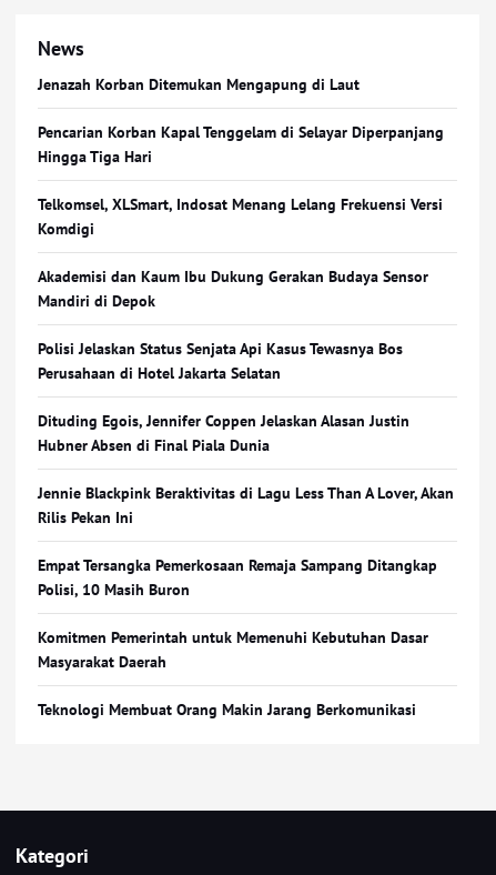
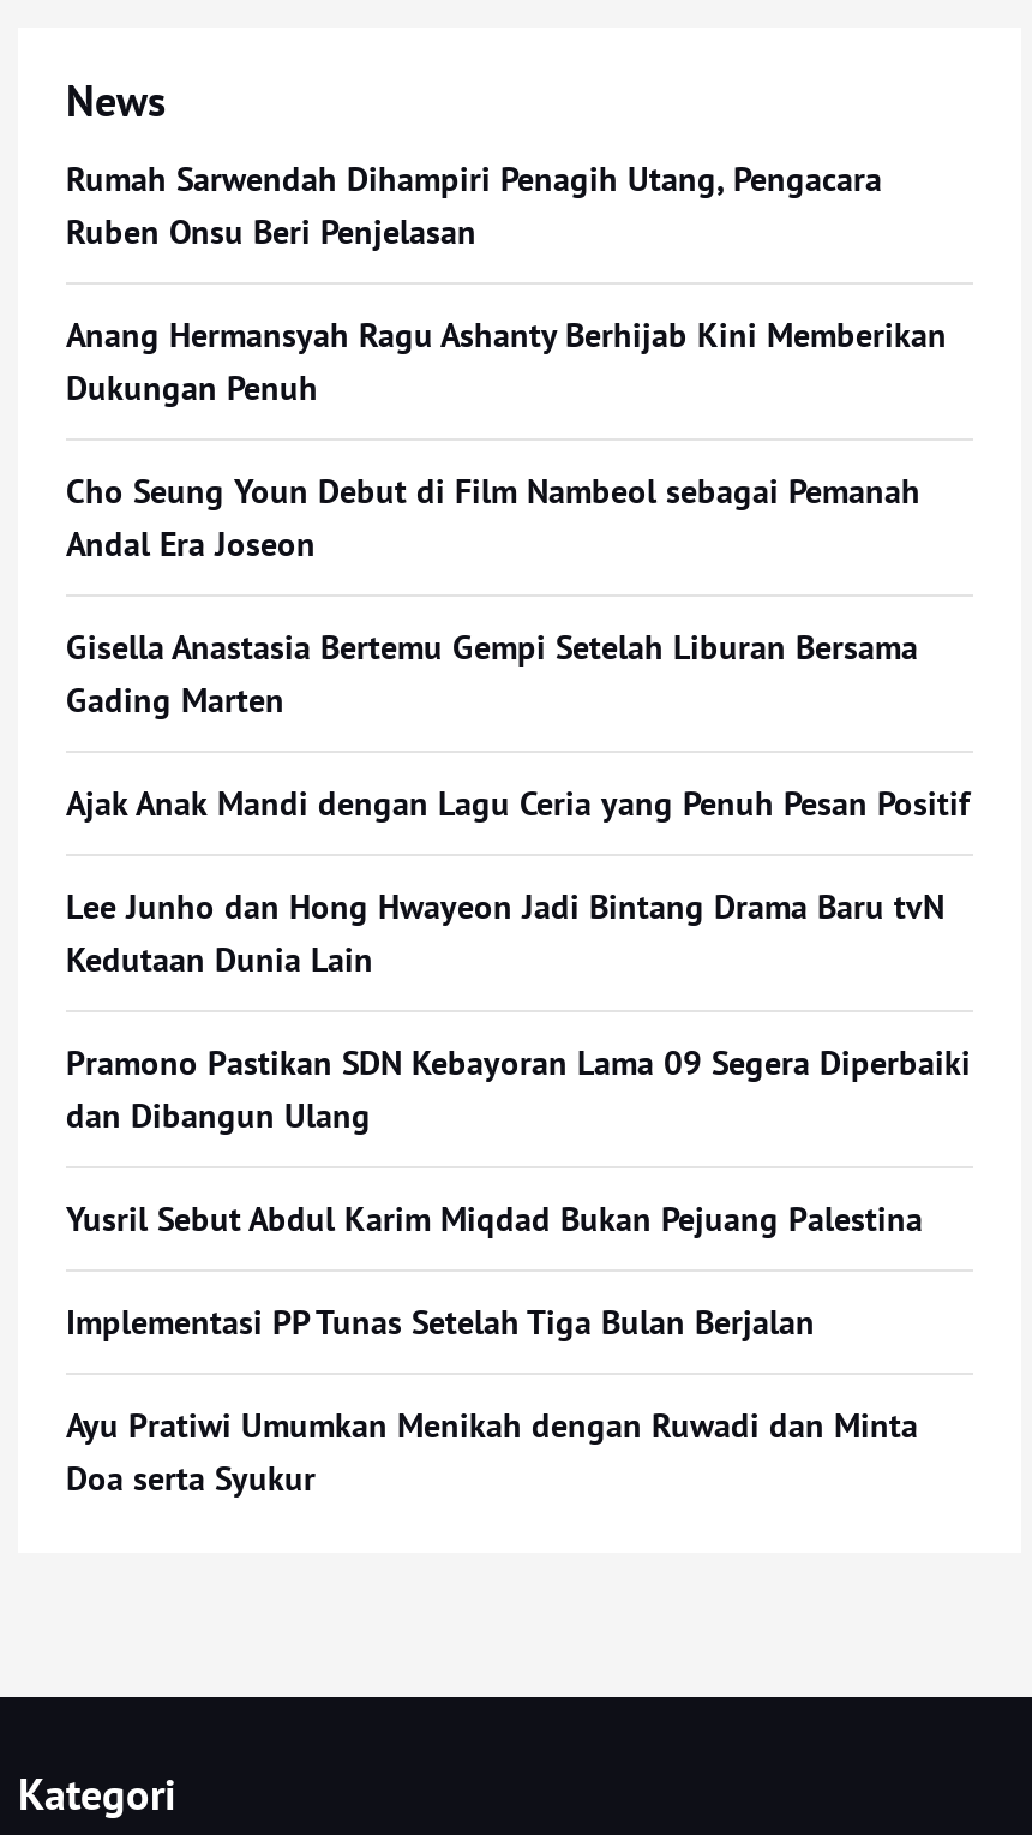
- Jenazah Korban Ditemukan Mengapung di Laut
+ Rumah Sarwendah Dihampiri Penagih Utang, Pengacara
+ Ruben Onsu Beri Penjelasan

- Pencarian Korban Kapal Tenggelam di Selayar Diperpanjang
- Hingga Tiga Hari
+ Anang Hermansyah Ragu Ashanty Berhijab Kini Memberikan
+ Dukungan Penuh

- Telkomsel, XLSmart, Indosat Menang Lelang Frekuensi Versi
- Komdigi
+ Cho Seung Youn Debut di Film Nambeol sebagai Pemanah
+ Andal Era Joseon

- Akademisi dan Kaum Ibu Dukung Gerakan Budaya Sensor
- Mandiri di Depok
+ Gisella Anastasia Bertemu Gempi Setelah Liburan Bersama
+ Gading Marten

- Polisi Jelaskan Status Senjata Api Kasus Tewasnya Bos
- Perusahaan di Hotel Jakarta Selatan
+ Ajak Anak Mandi dengan Lagu Ceria yang Penuh Pesan Positif

- Dituding Egois, Jennifer Coppen Jelaskan Alasan Justin
- Hubner Absen di Final Piala Dunia
+ Lee Junho dan Hong Hwayeon Jadi Bintang Drama Baru tvN
+ Kedutaan Dunia Lain

- Jennie Blackpink Beraktivitas di Lagu Less Than A Lover, Akan
- Rilis Pekan Ini
+ Pramono Pastikan SDN Kebayoran Lama 09 Segera Diperbaiki
+ dan Dibangun Ulang

- Empat Tersangka Pemerkosaan Remaja Sampang Ditangkap
- Polisi, 10 Masih Buron
+ Yusril Sebut Abdul Karim Miqdad Bukan Pejuang Palestina

- Komitmen Pemerintah untuk Memenuhi Kebutuhan Dasar
- Masyarakat Daerah
+ Implementasi PP Tunas Setelah Tiga Bulan Berjalan

- Teknologi Membuat Orang Makin Jarang Berkomunikasi
+ Ayu Pratiwi Umumkan Menikah dengan Ruwadi dan Minta
+ Doa serta Syukur
